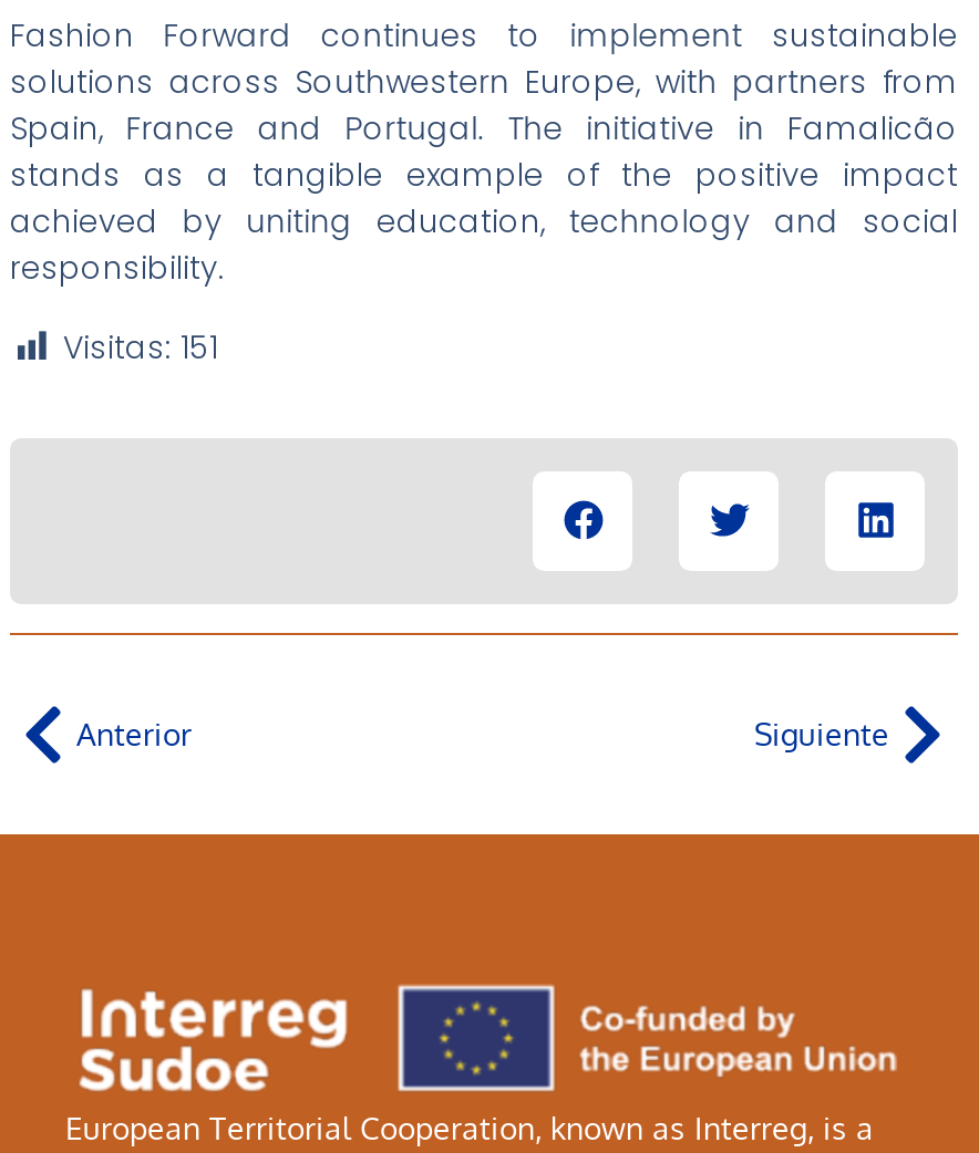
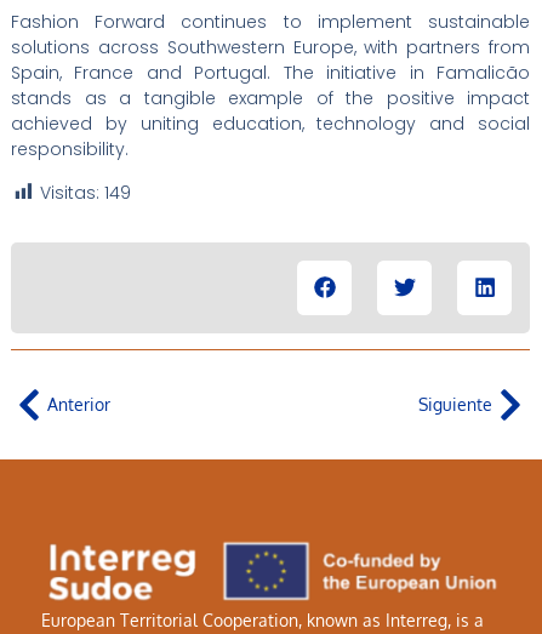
- Visitas: 151
+ Visitas: 149
